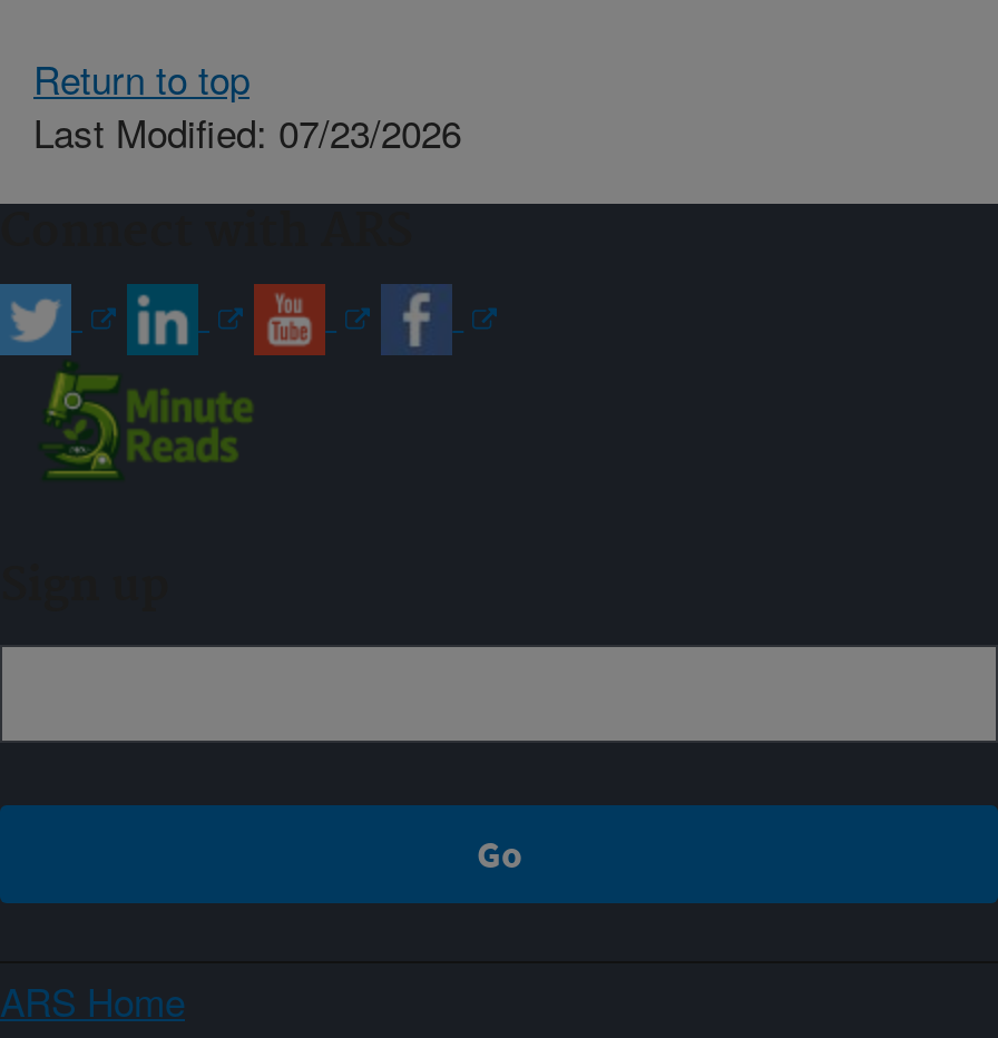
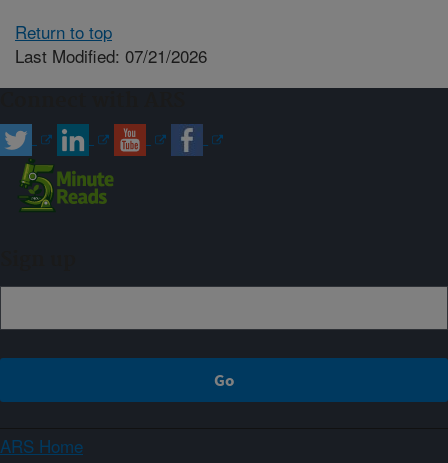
- Last Modified: 07/23/2026
+ Last Modified: 07/21/2026
